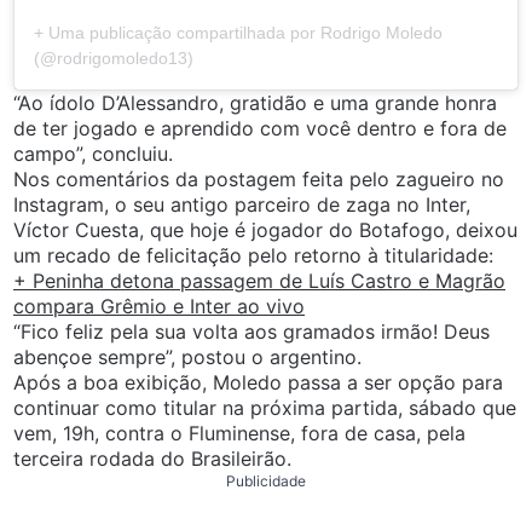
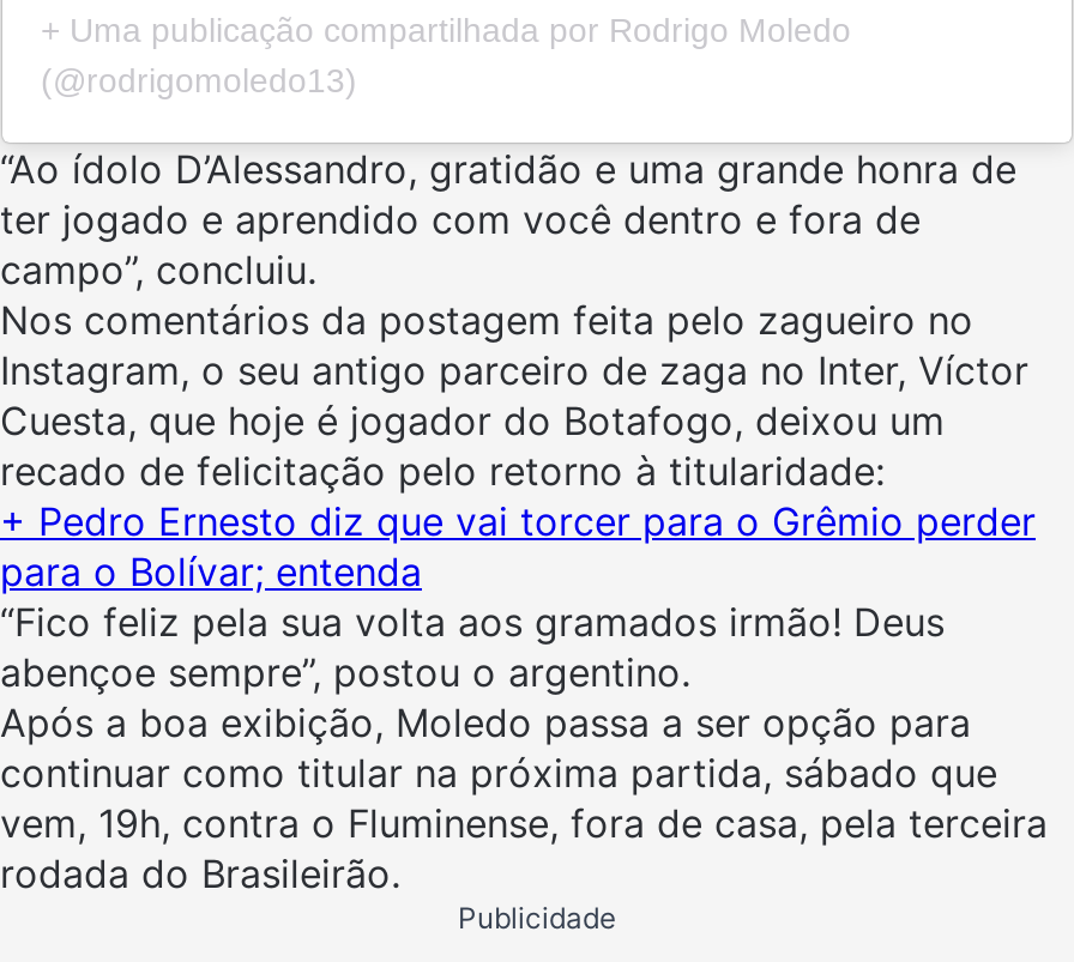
- Instagram, o seu antigo parceiro de zaga no Inter,
- Víctor Cuesta, que hoje é jogador do Botafogo, deixou
- um recado de felicitação pelo retorno à titularidade:
- + Peninha detona passagem de Luís Castro e Magrão
- compara Grêmio e Inter ao vivo
+ Instagram, o seu antigo parceiro de zaga no Inter, Víctor
+ Cuesta, que hoje é jogador do Botafogo, deixou um
+ recado de felicitação pelo retorno à titularidade:
+ + Pedro Ernesto diz que vai torcer para o Grêmio perder
+ para o Bolívar; entenda
